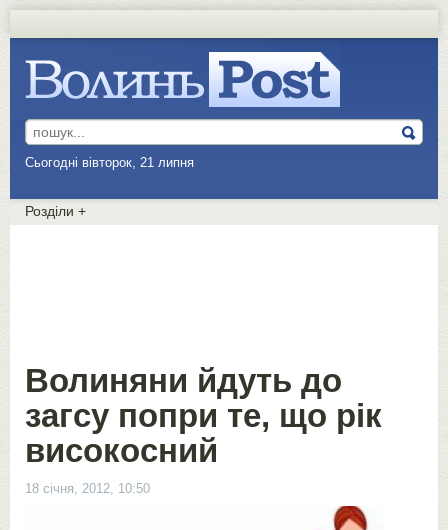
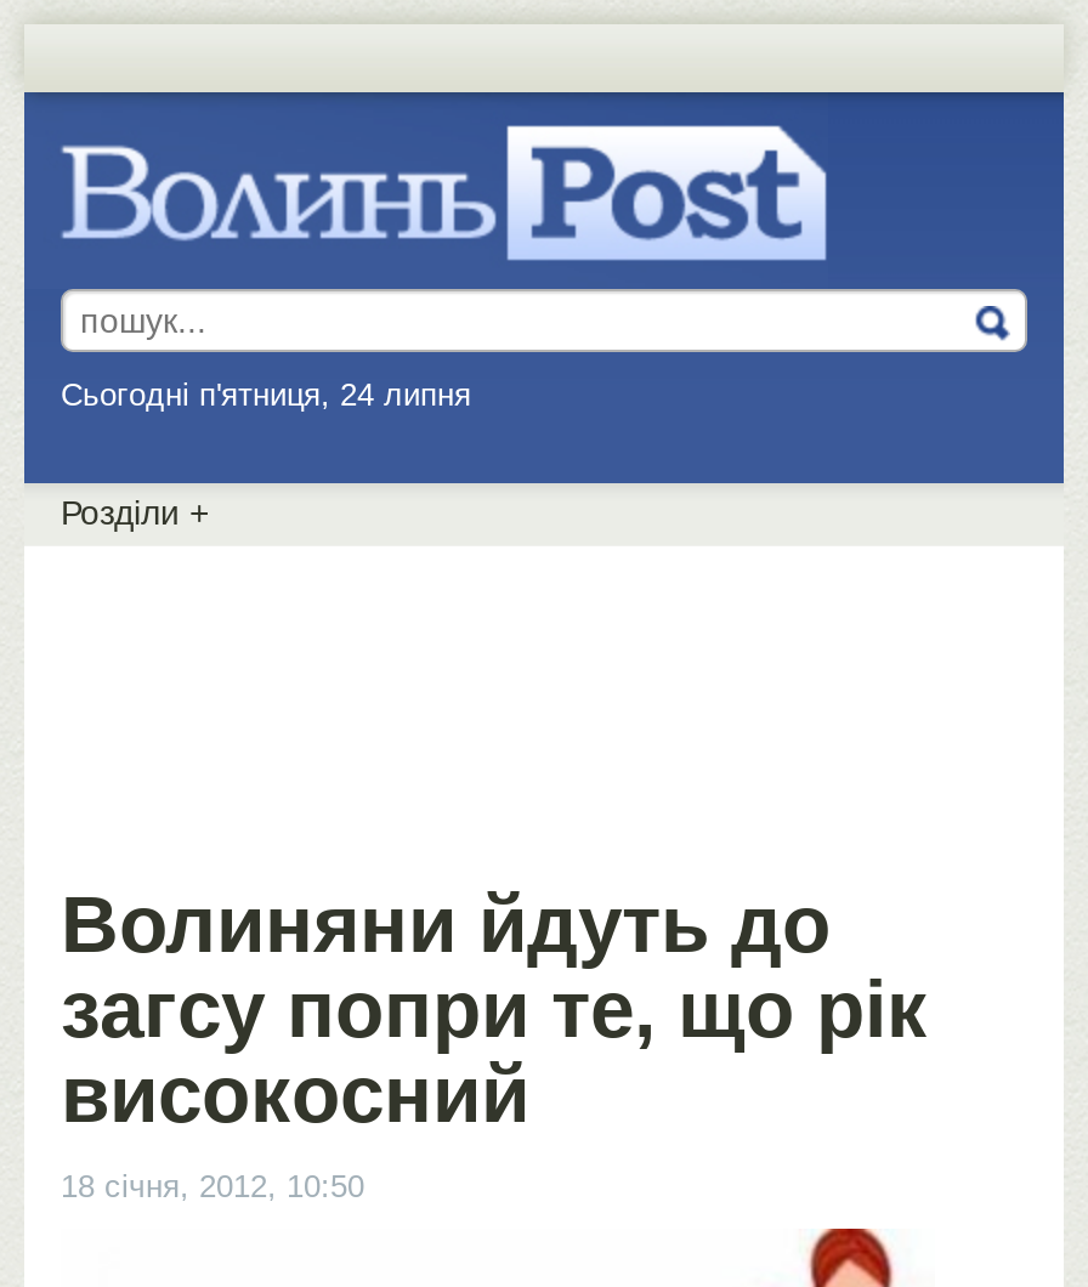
- Сьогодні вівторок, 21 липня
+ Сьогодні п'ятниця, 24 липня
